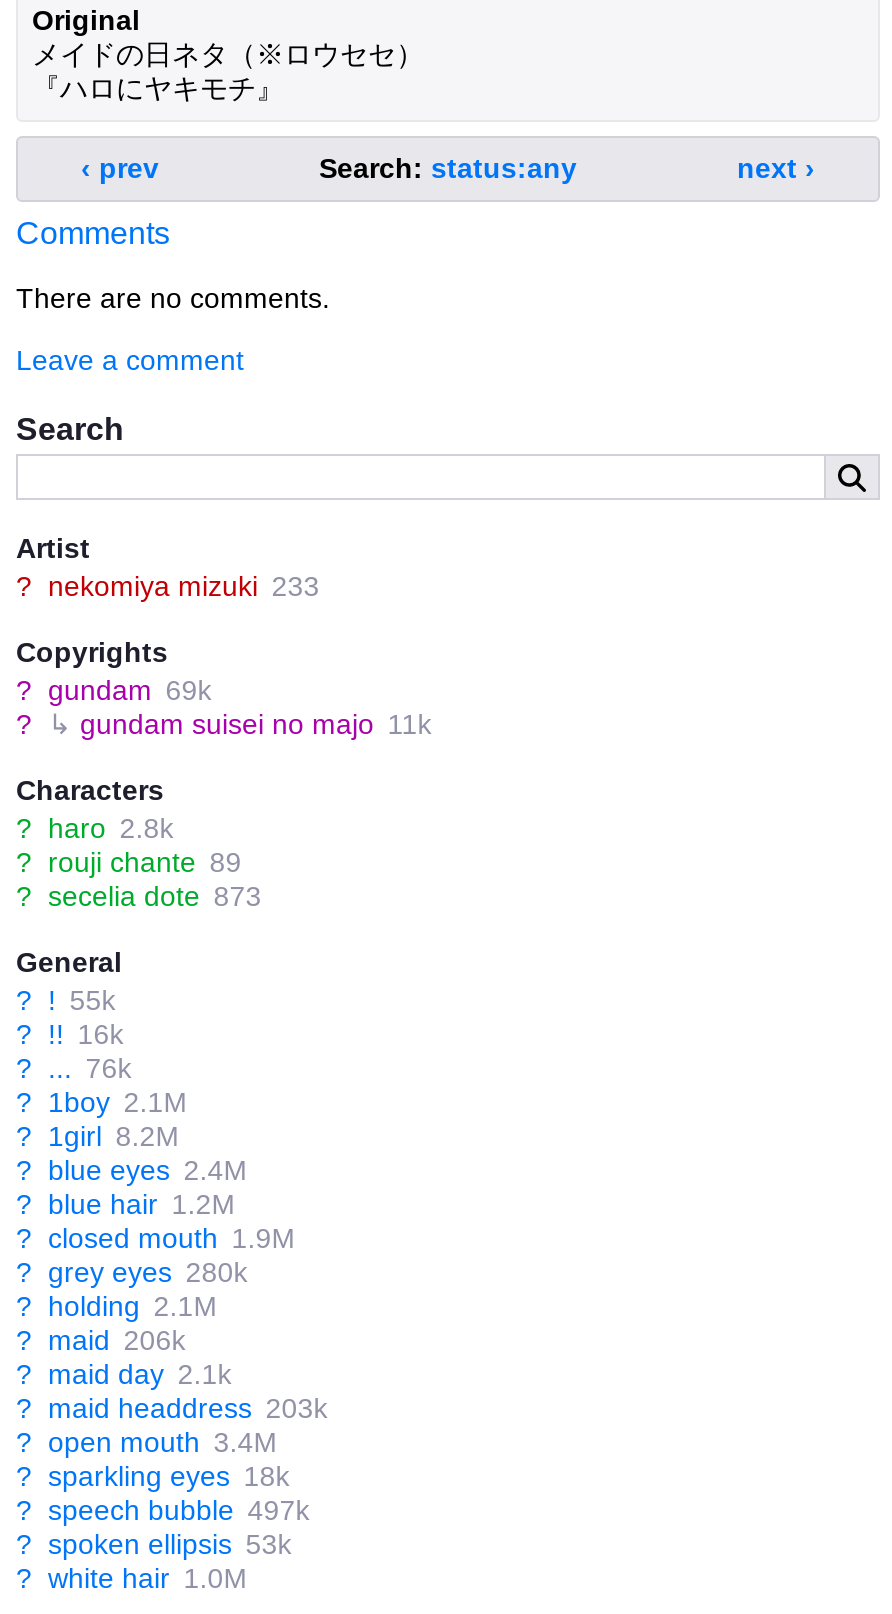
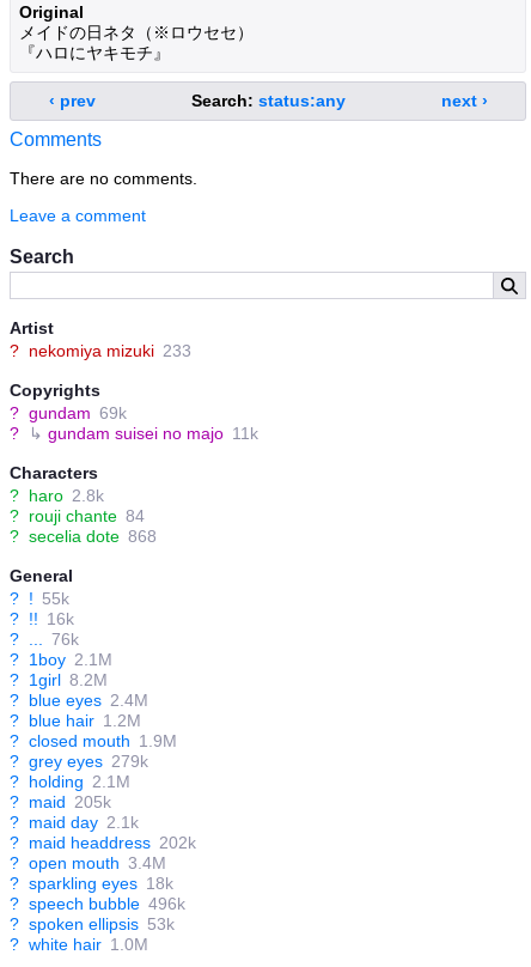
- ? rouji chante 89
+ ? rouji chante 84

- ? secelia dote 873
+ ? secelia dote 868

- ? grey eyes 280k
+ ? grey eyes 279k

- ? maid 206k
+ ? maid 205k

- ? maid headdress 203k
+ ? maid headdress 202k

- ? speech bubble 497k
+ ? speech bubble 496k
